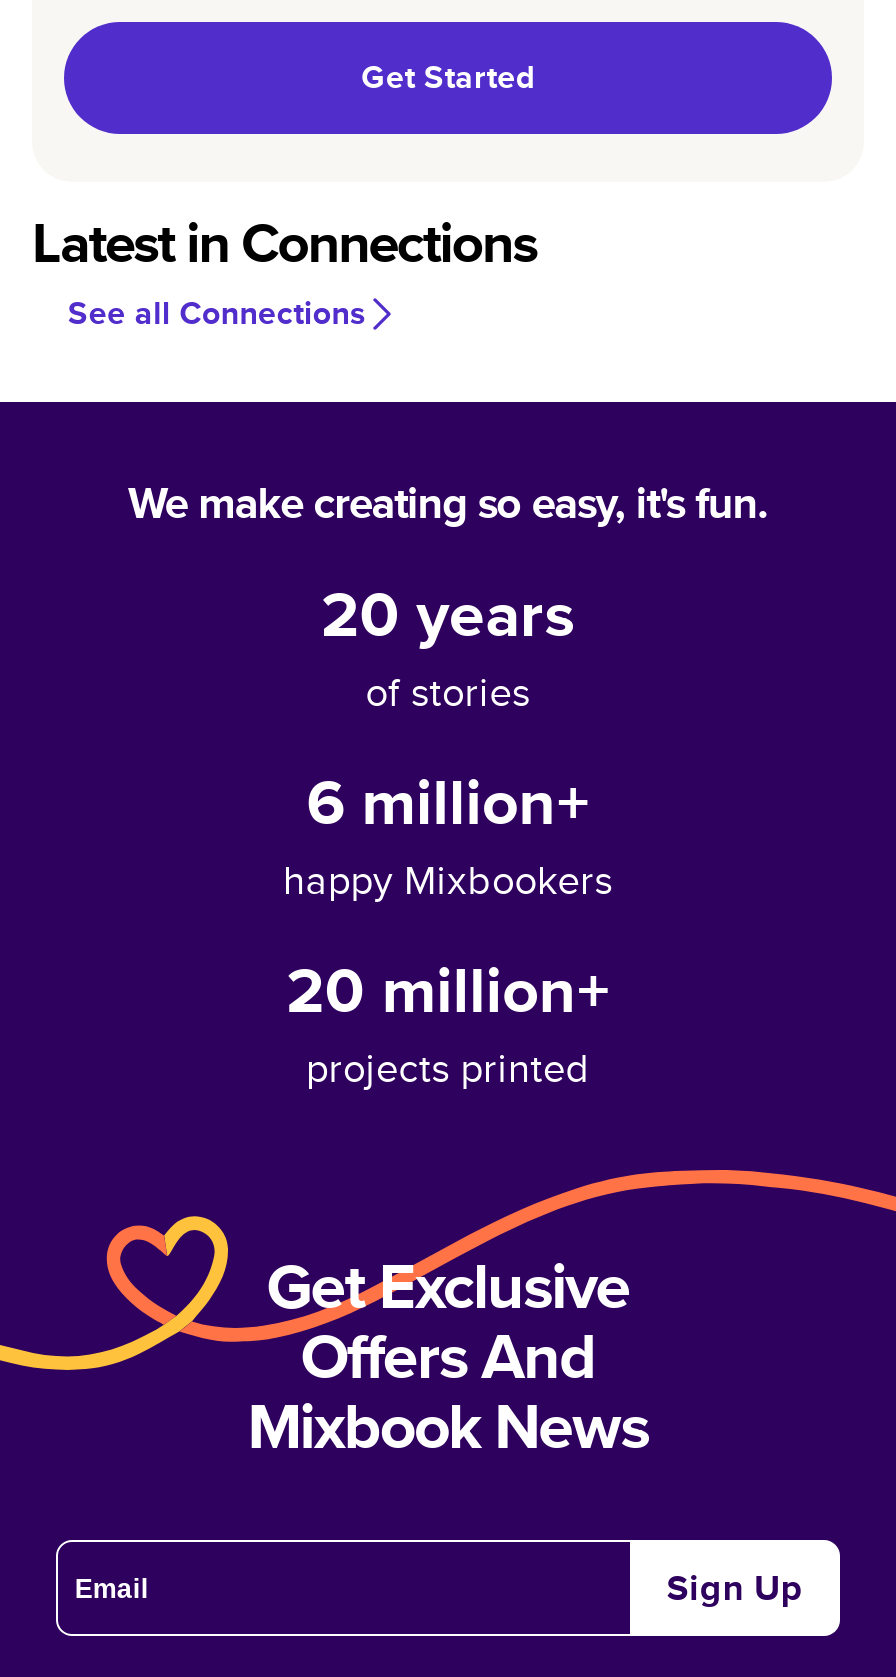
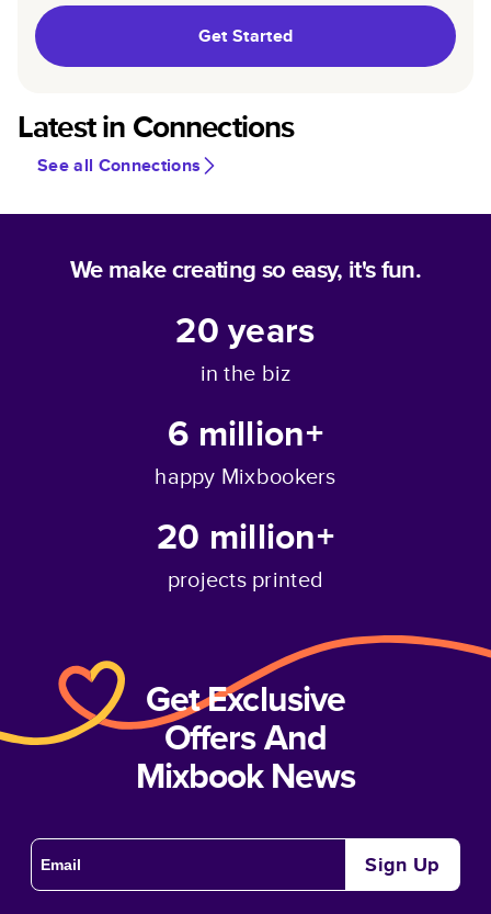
- of stories
+ in the biz
